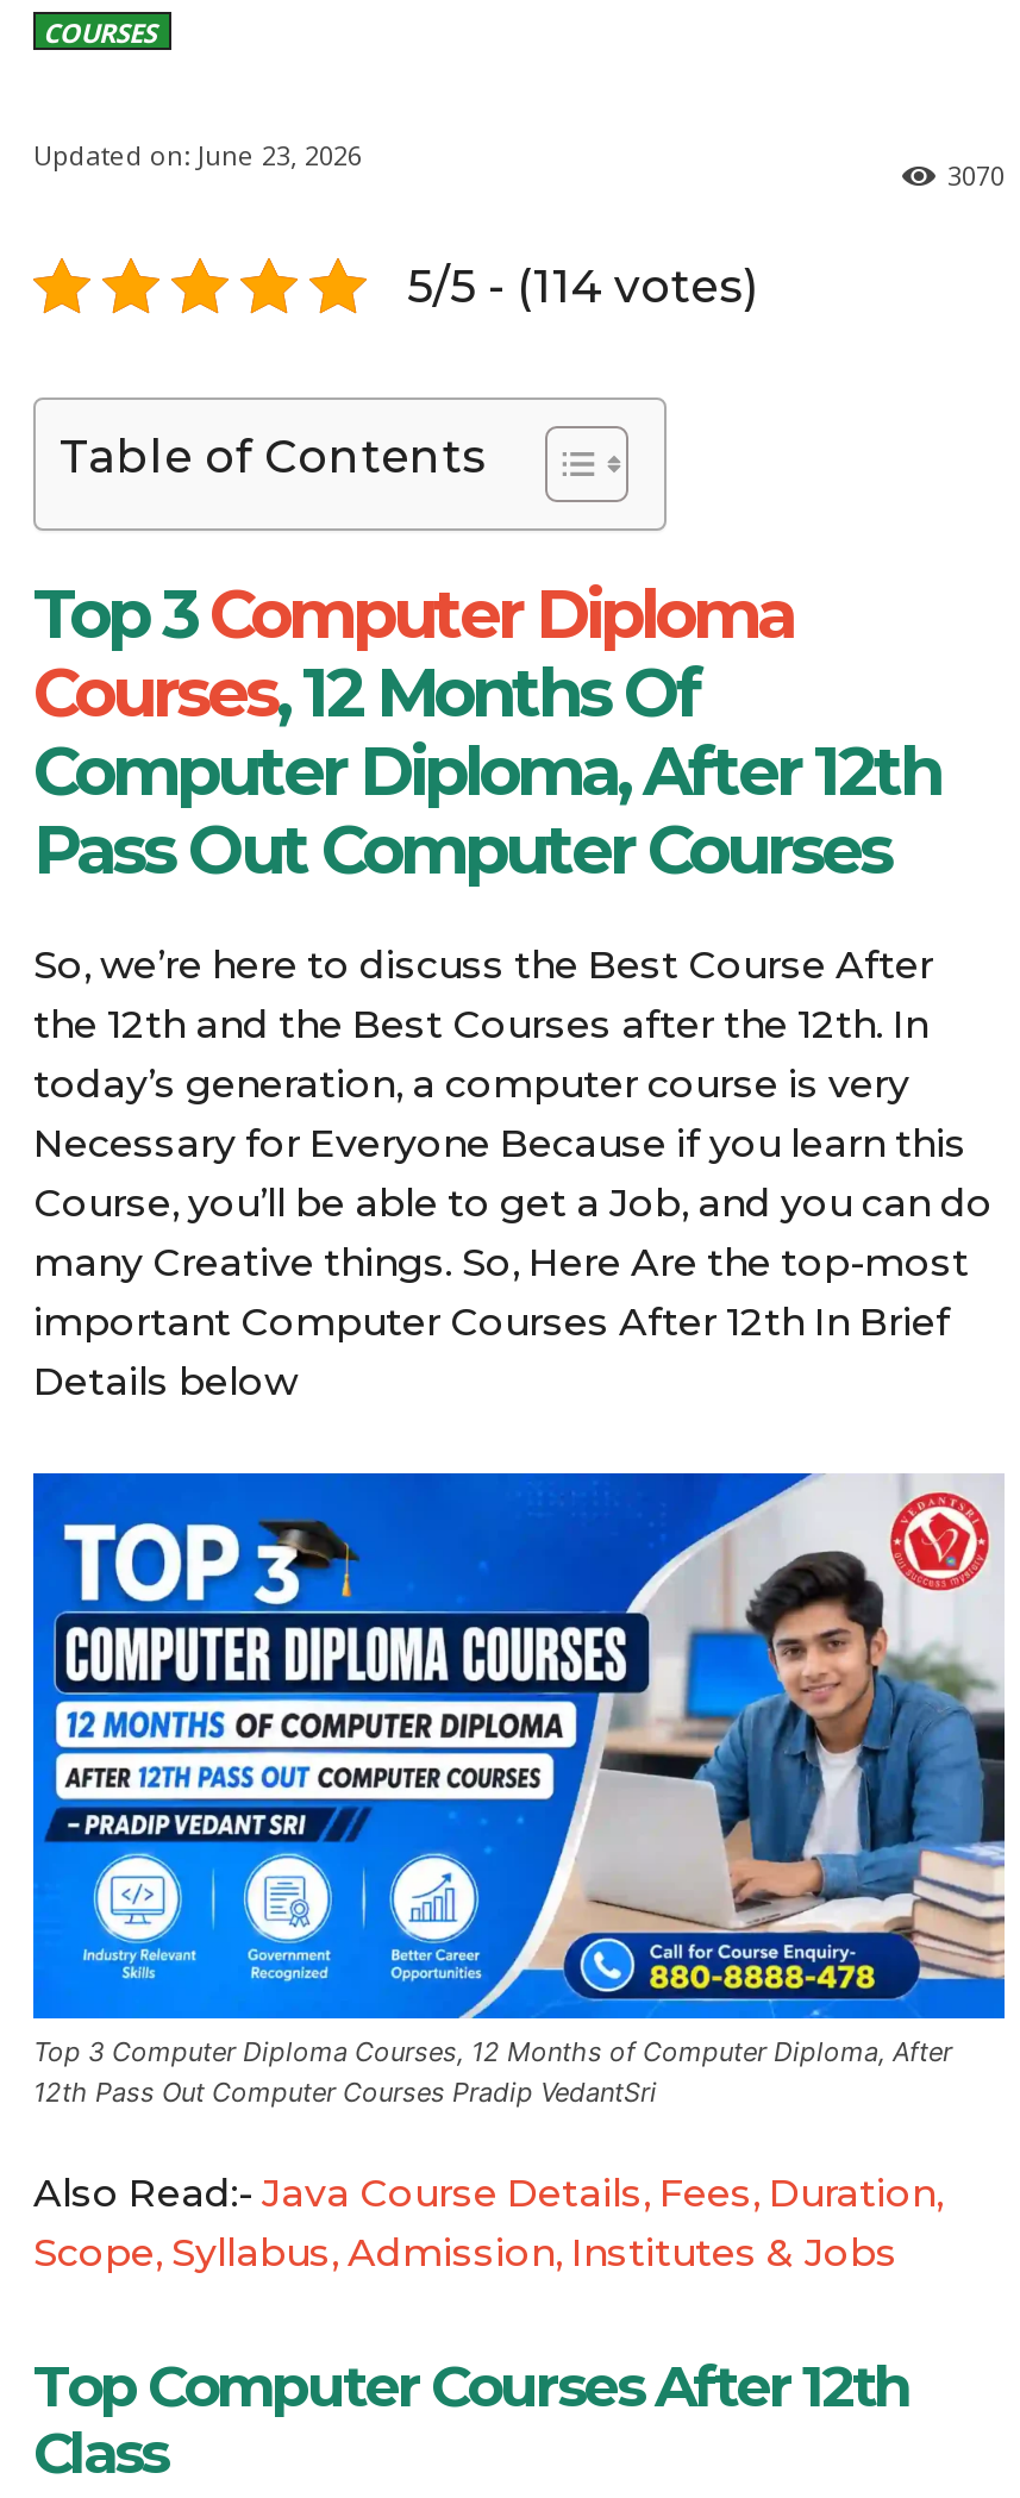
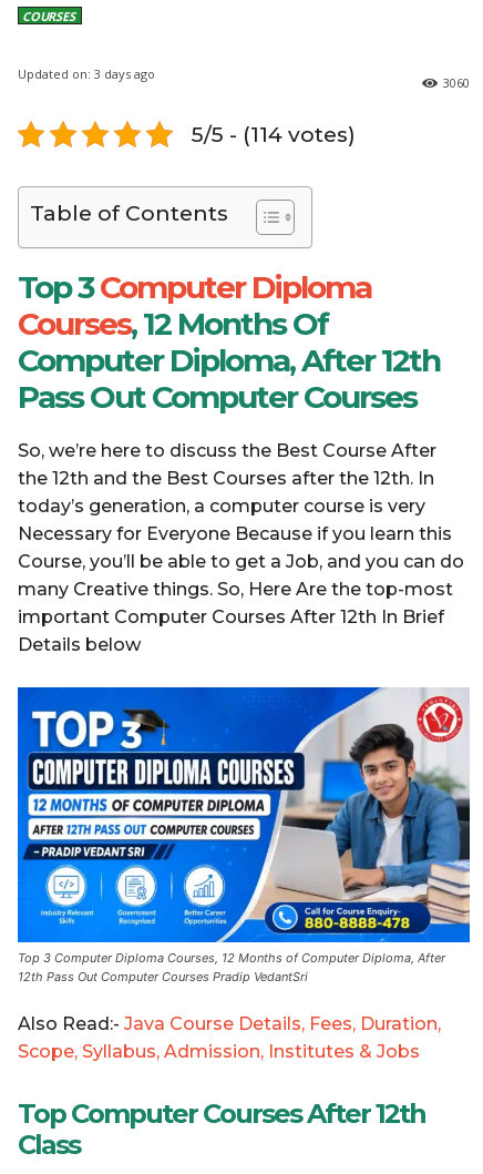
- Updated on: June 23, 2026
+ Updated on: 3 days ago

- 3070
+ 3060
